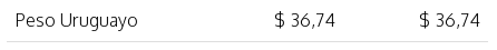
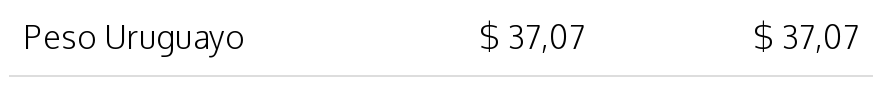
- $ 36,74
+ $ 37,07

- $ 36,74
+ $ 37,07
